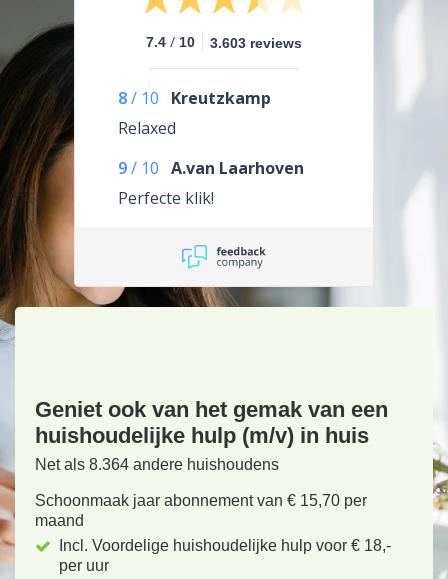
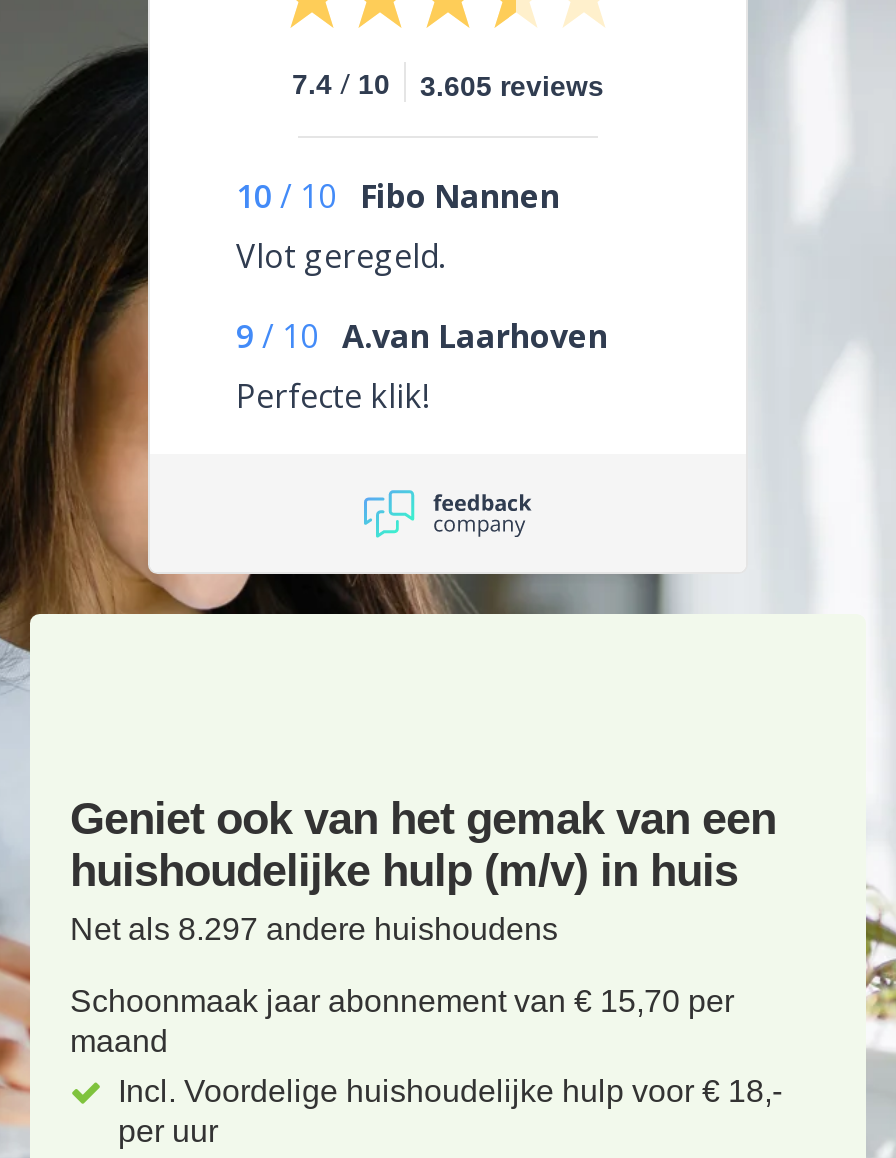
- 7.4 / 10 3.603 reviews
+ 7.4 / 10 3.605 reviews

- 8 / 10 Kreutzkamp
- Relaxed
+ 10 / 10 Fibo Nannen
+ Vlot geregeld.

- Net als 8.364 andere huishoudens
+ Net als 8.297 andere huishoudens
